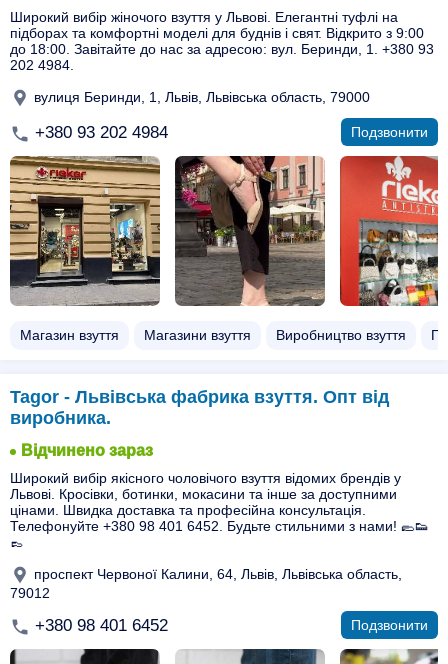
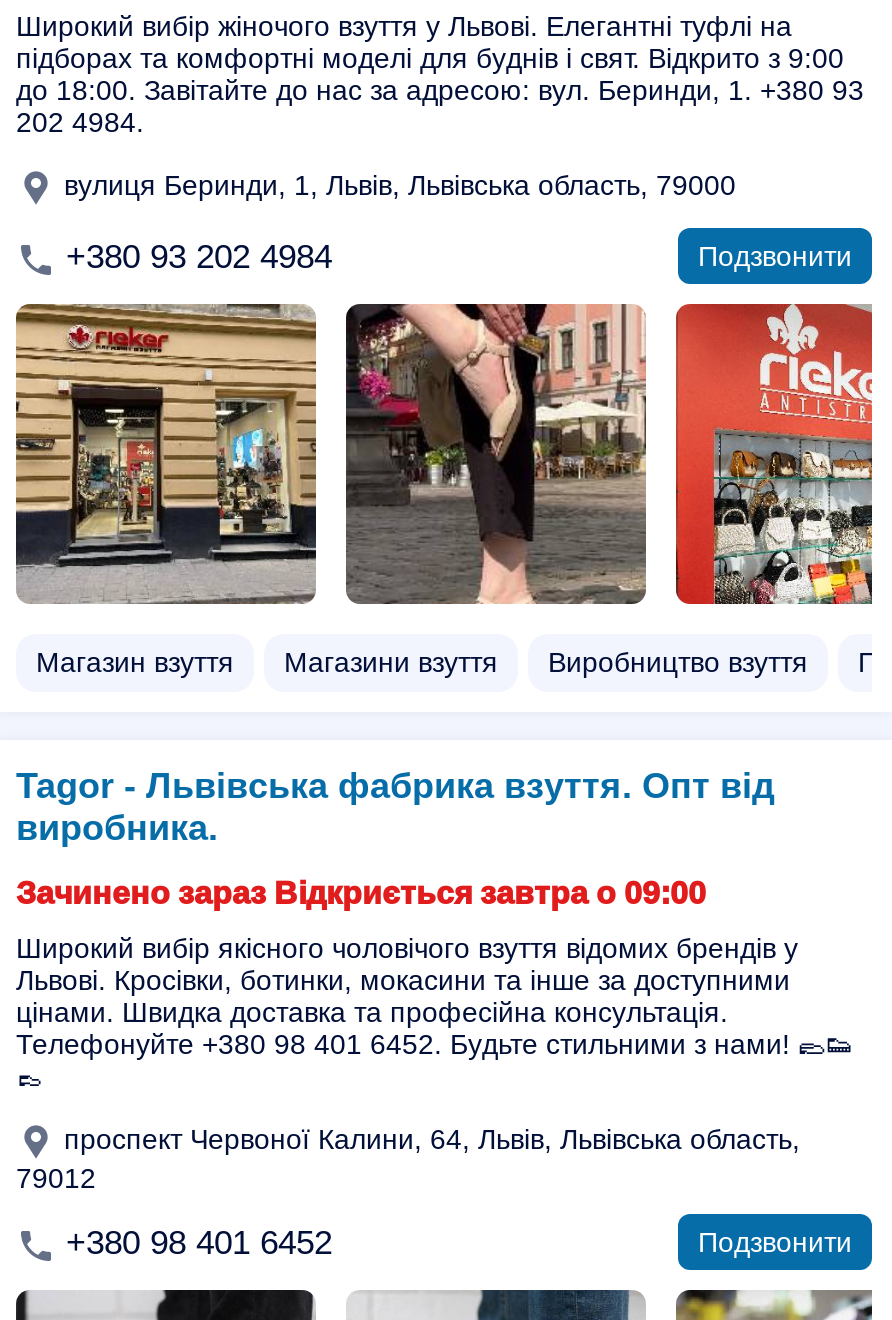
- Відчинено зараз
+ Зачинено зараз Відкриється завтра о 09:00
